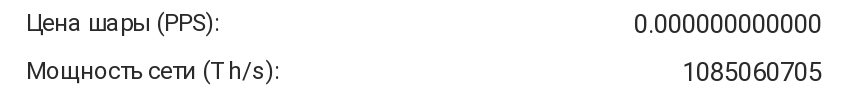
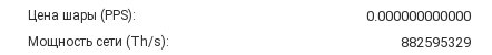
- 1085060705
+ 882595329
